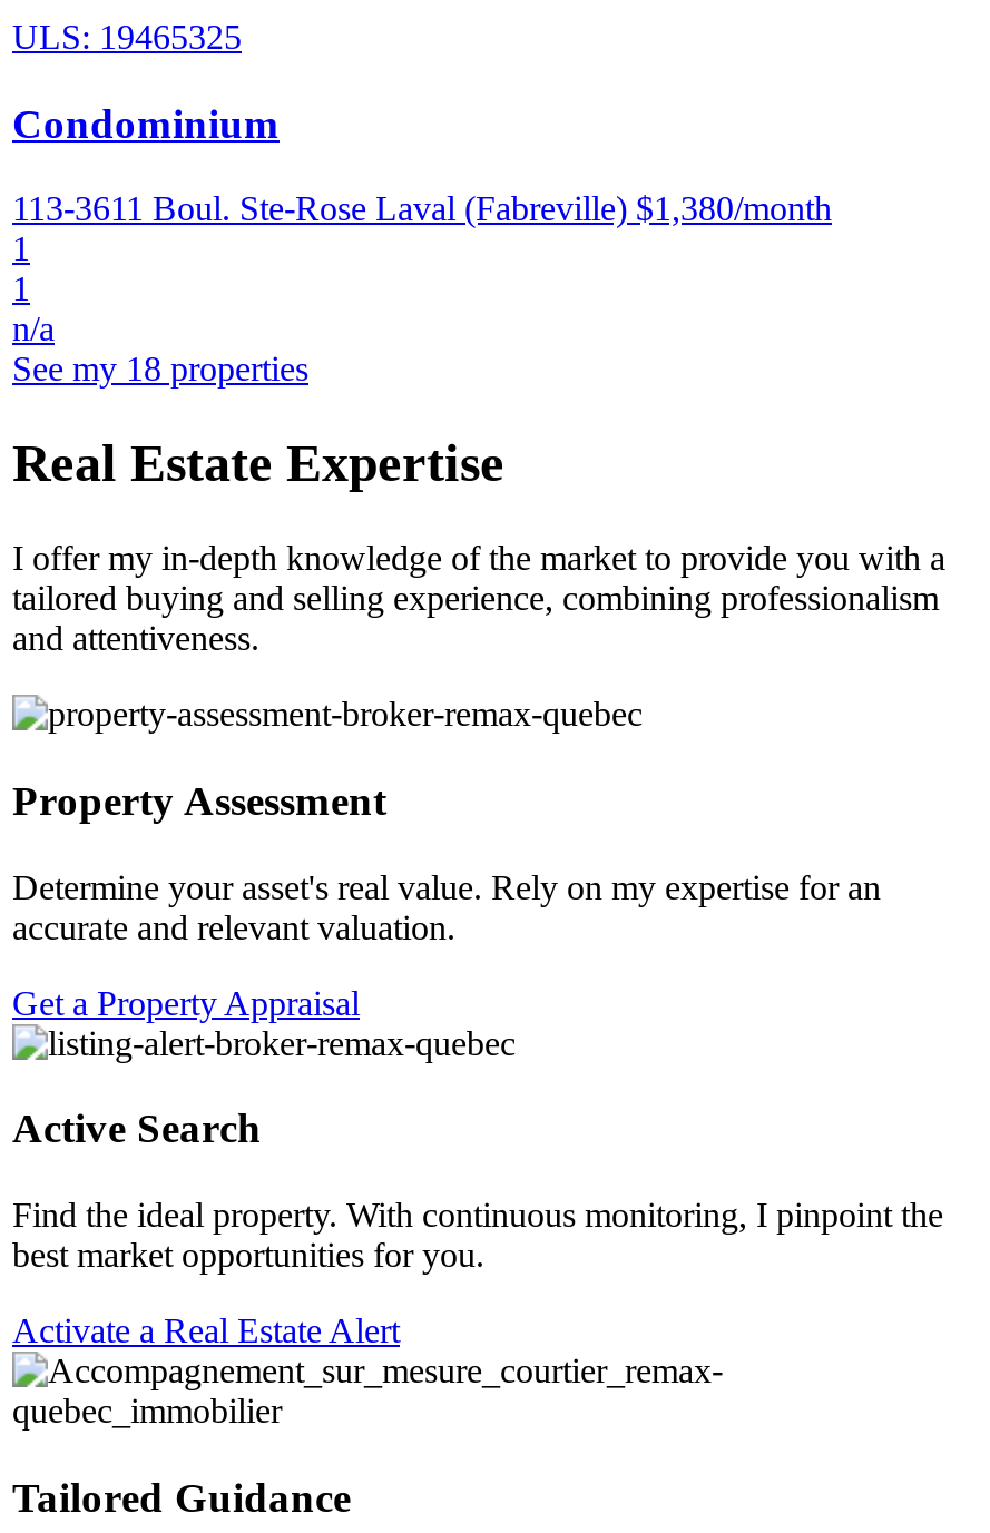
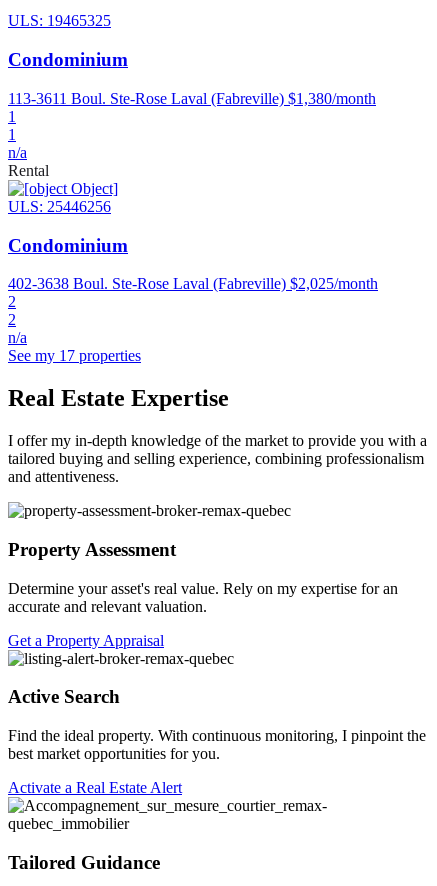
- See my 18 properties
+ Rental
+ ULS: 25446256
+ Condominium
+ 402-3638 Boul. Ste-Rose Laval (Fabreville) $2,025/month
+ 2
+ 2
+ n/a
+ See my 17 properties
